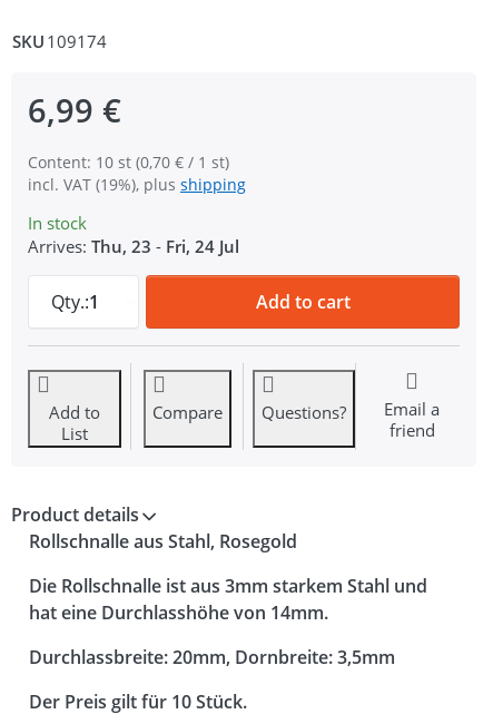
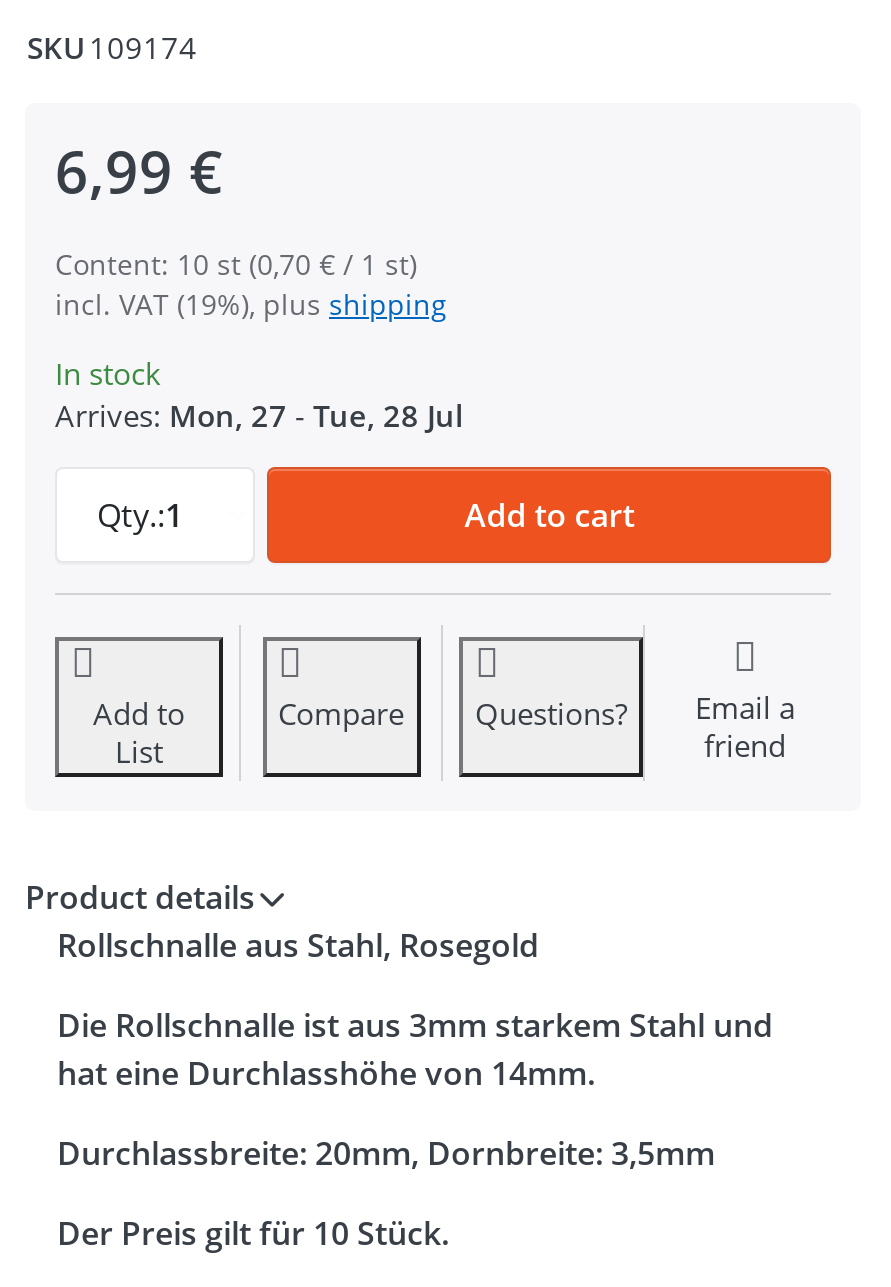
- Arrives: Thu, 23 - Fri, 24 Jul
+ Arrives: Mon, 27 - Tue, 28 Jul
